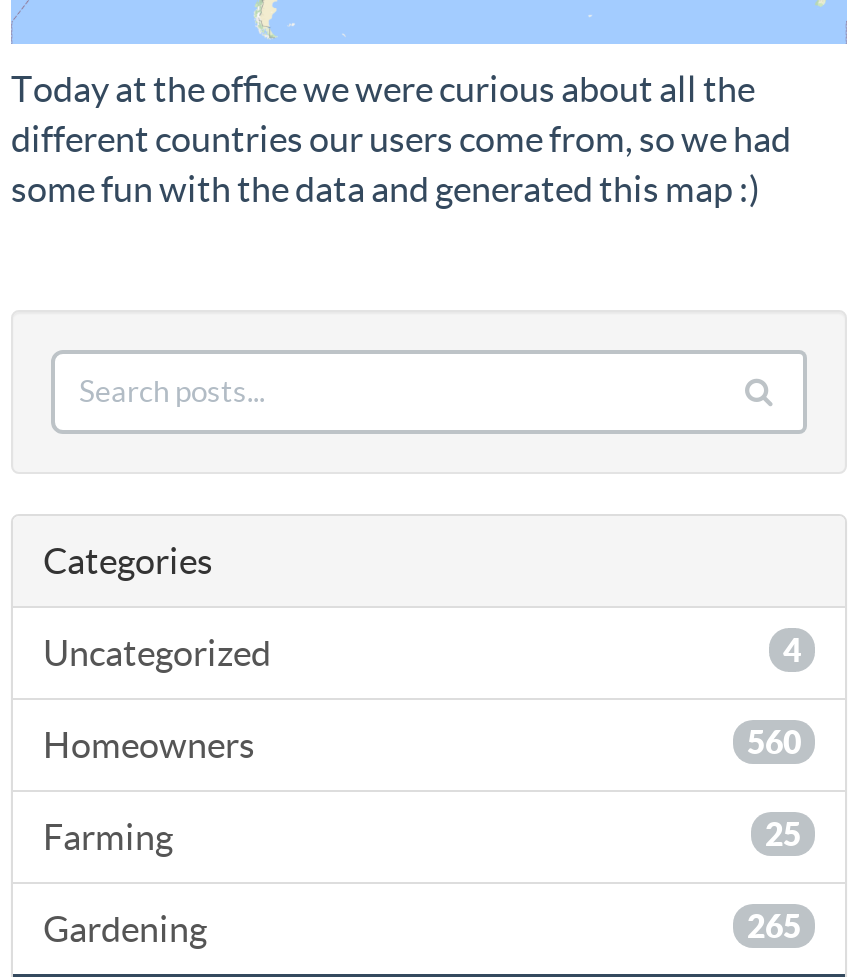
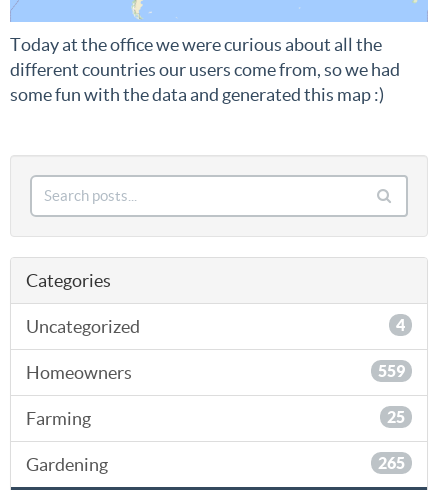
- 560
+ 559
